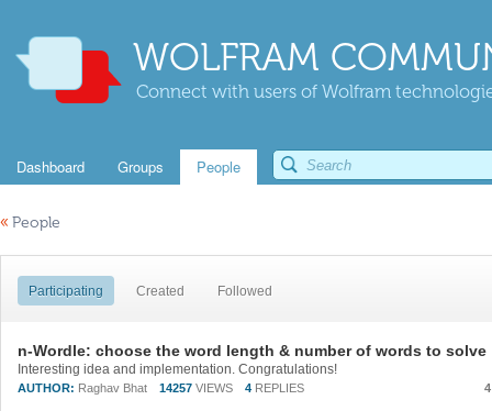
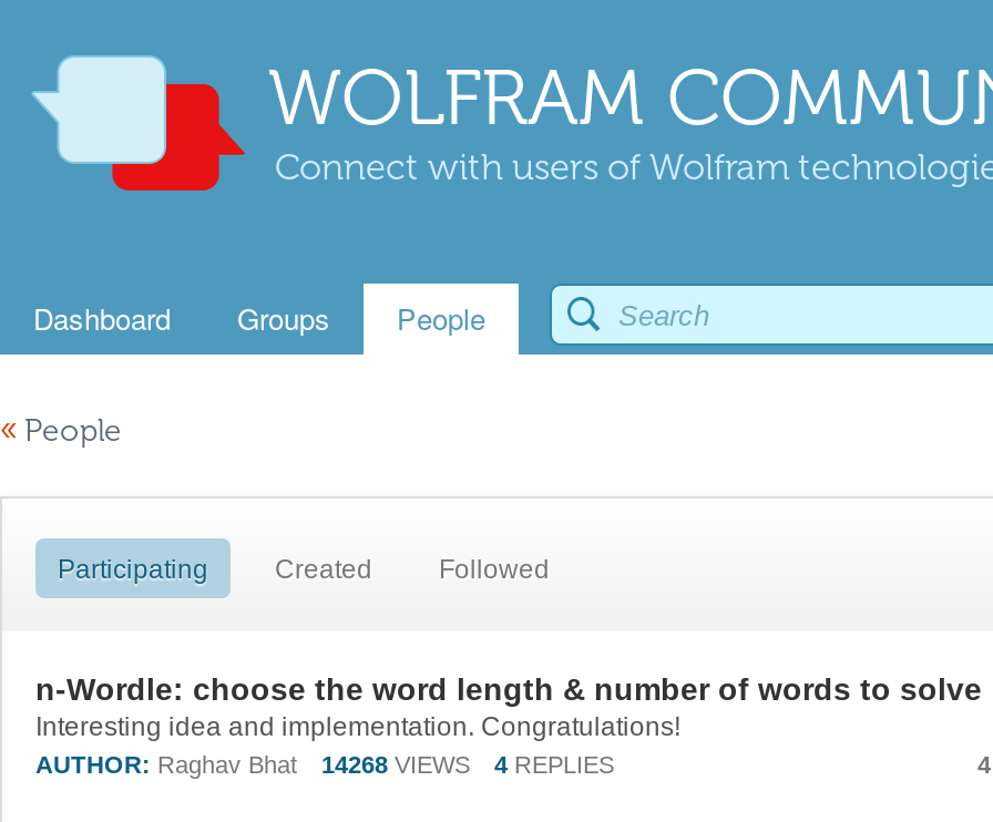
- AUTHOR: Raghav Bhat 14257 VIEWS 4 REPLIES
+ AUTHOR: Raghav Bhat 14268 VIEWS 4 REPLIES
